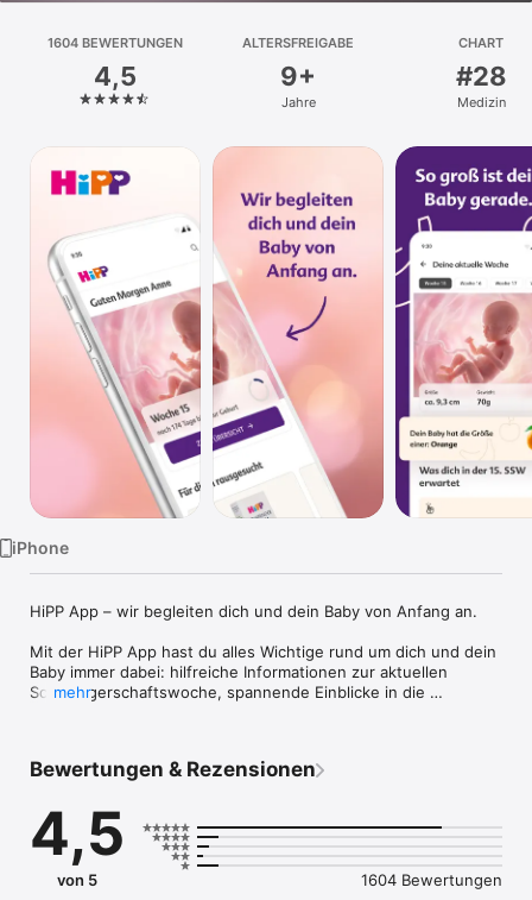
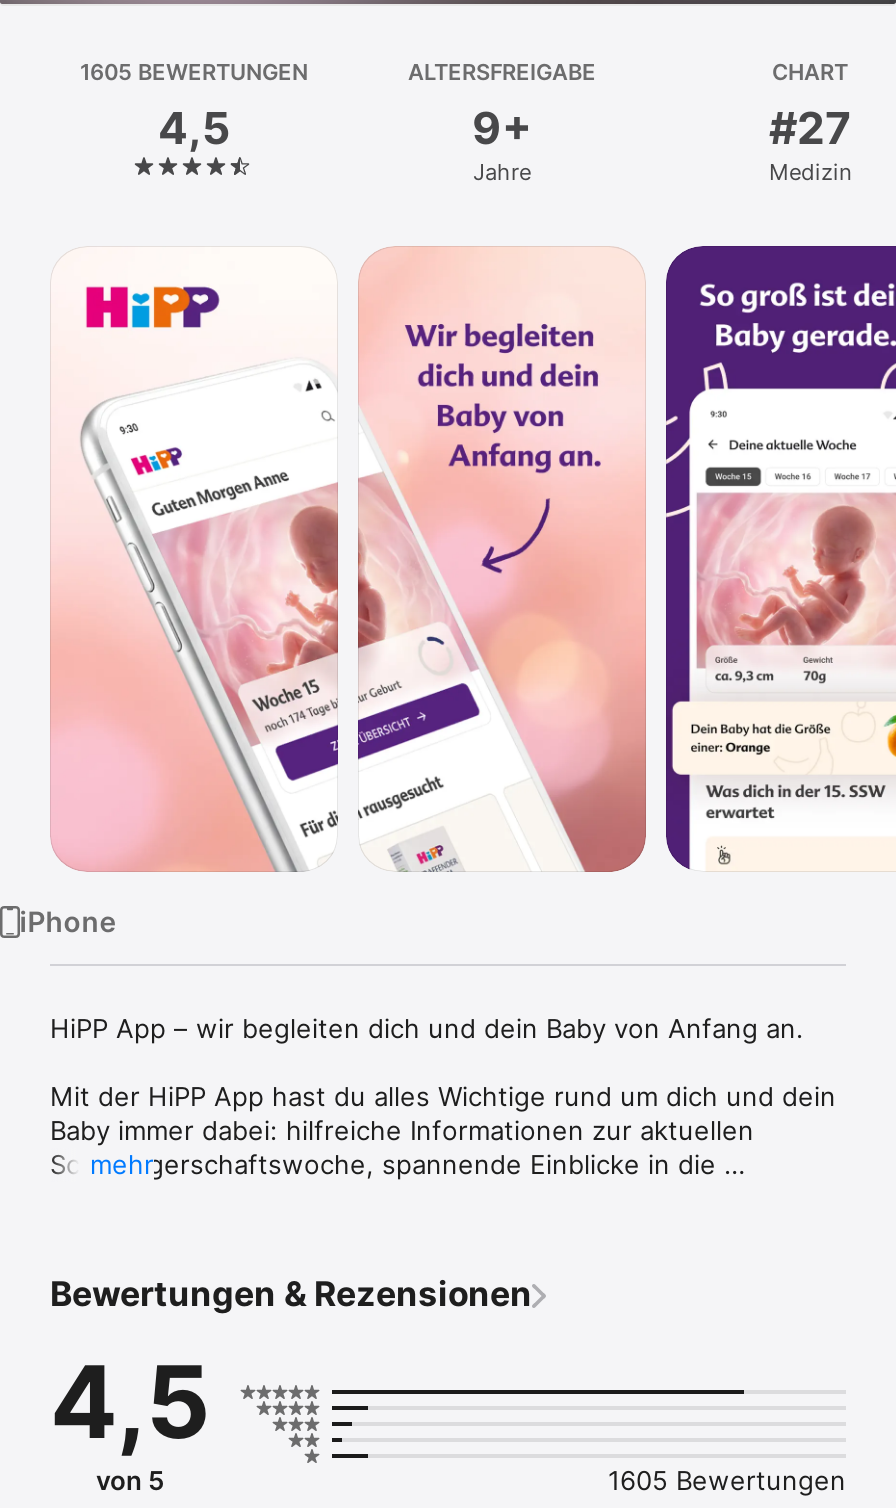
- 1604 BEWERTUNGEN
+ 1605 BEWERTUNGEN

- #28
+ #27

- 1604 Bewertungen
+ 1605 Bewertungen
